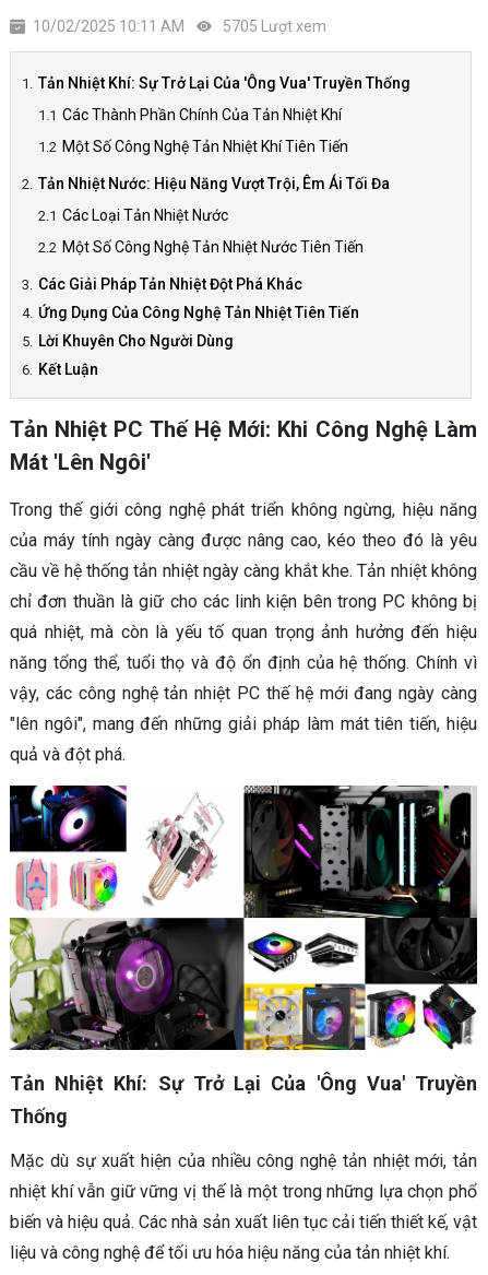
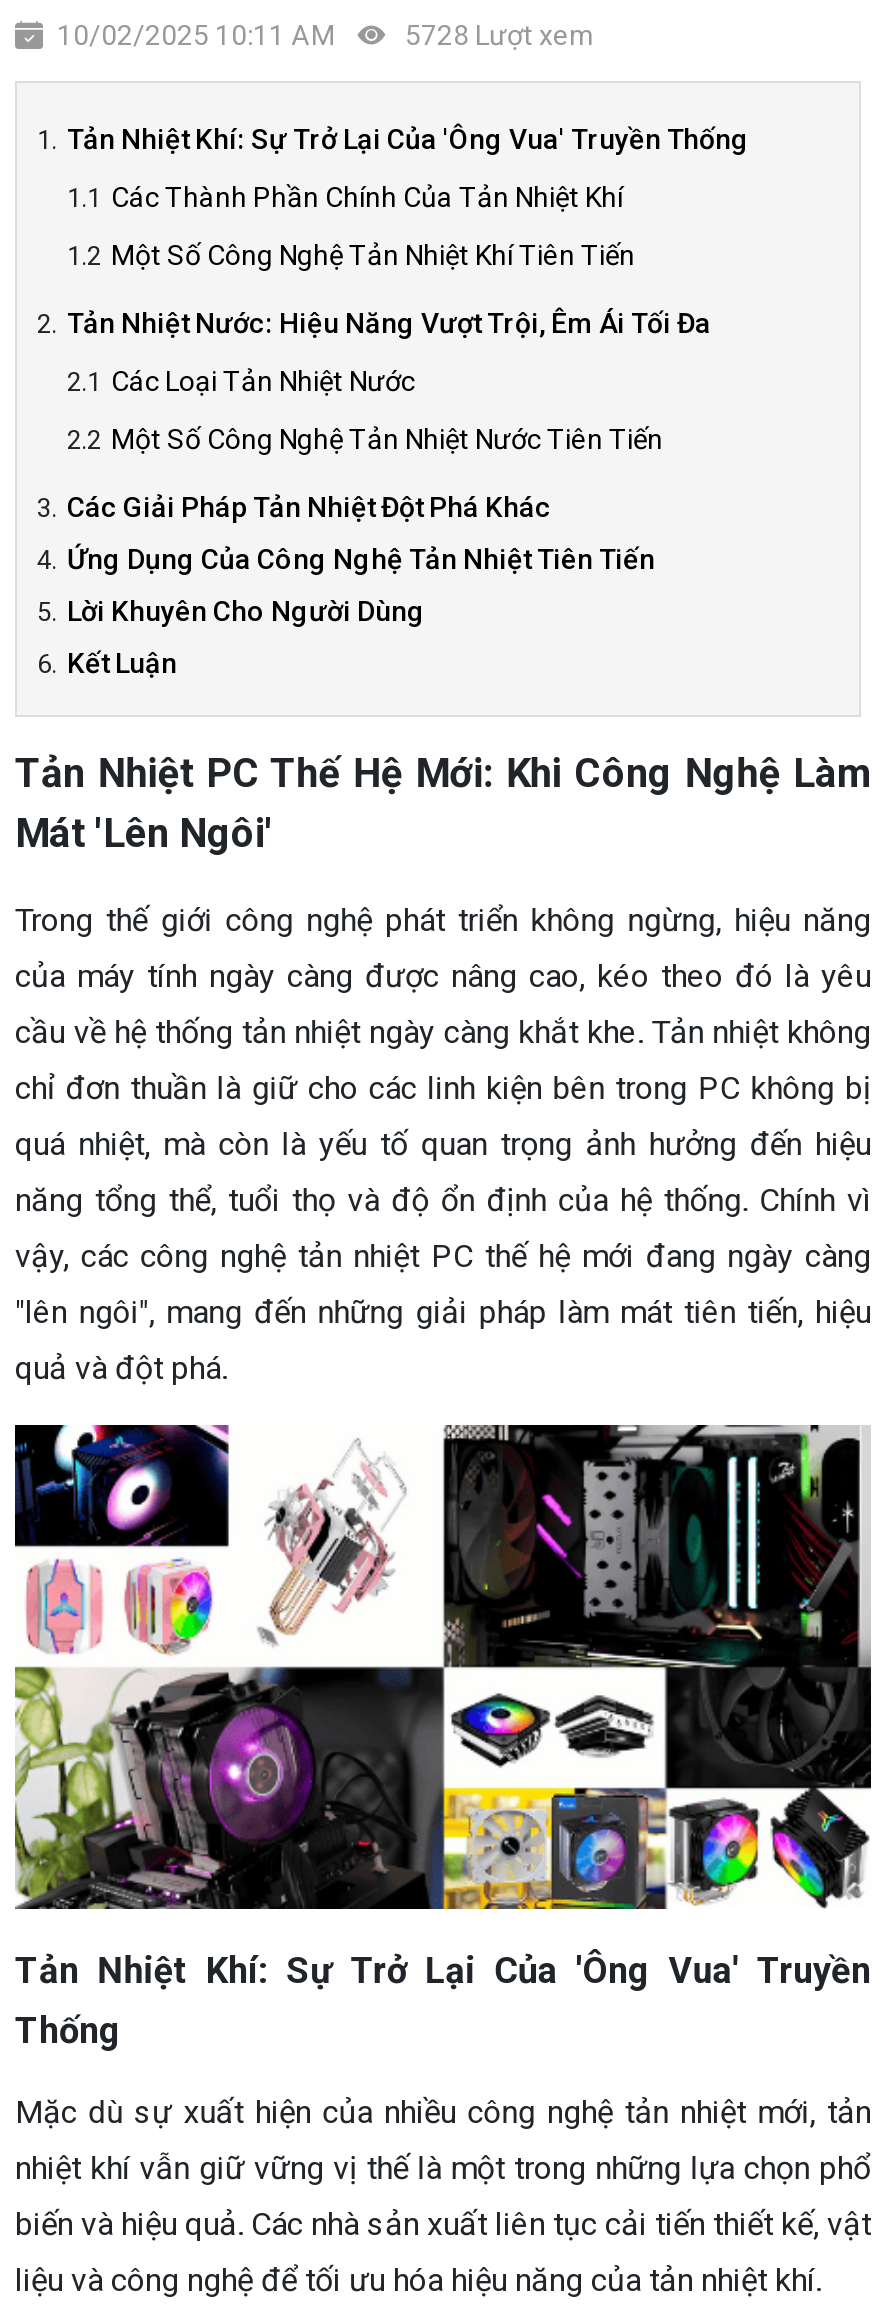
- 10/02/2025 10:11 AM 5705 Lượt xem
+ 10/02/2025 10:11 AM 5728 Lượt xem
